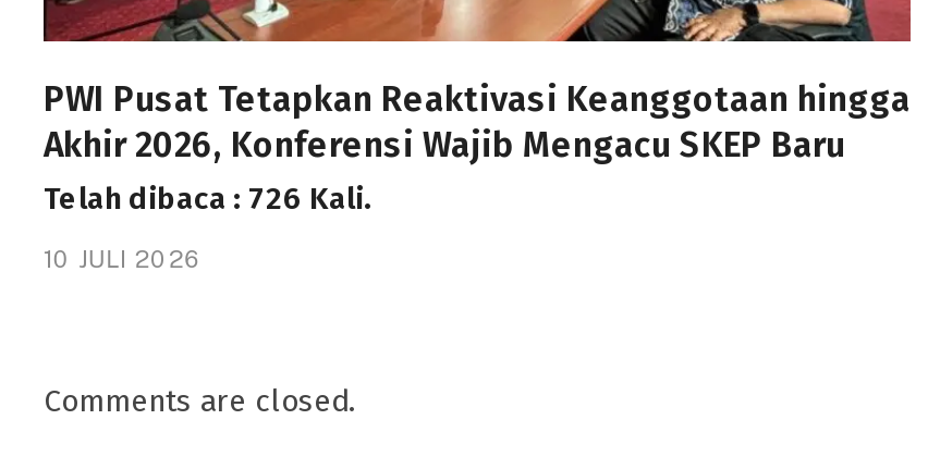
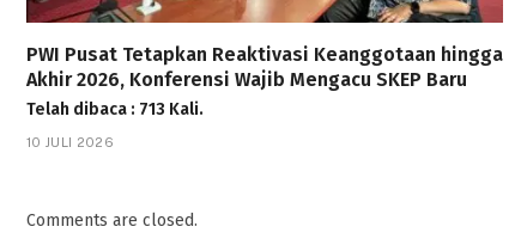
- Telah dibaca : 726 Kali.
+ Telah dibaca : 713 Kali.
